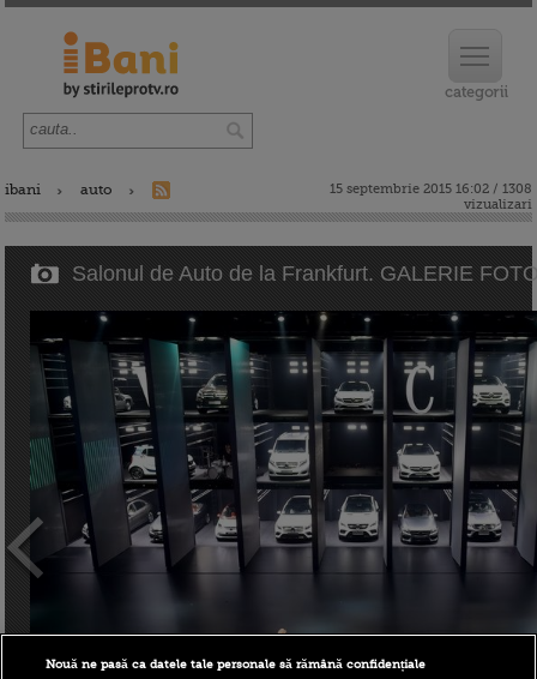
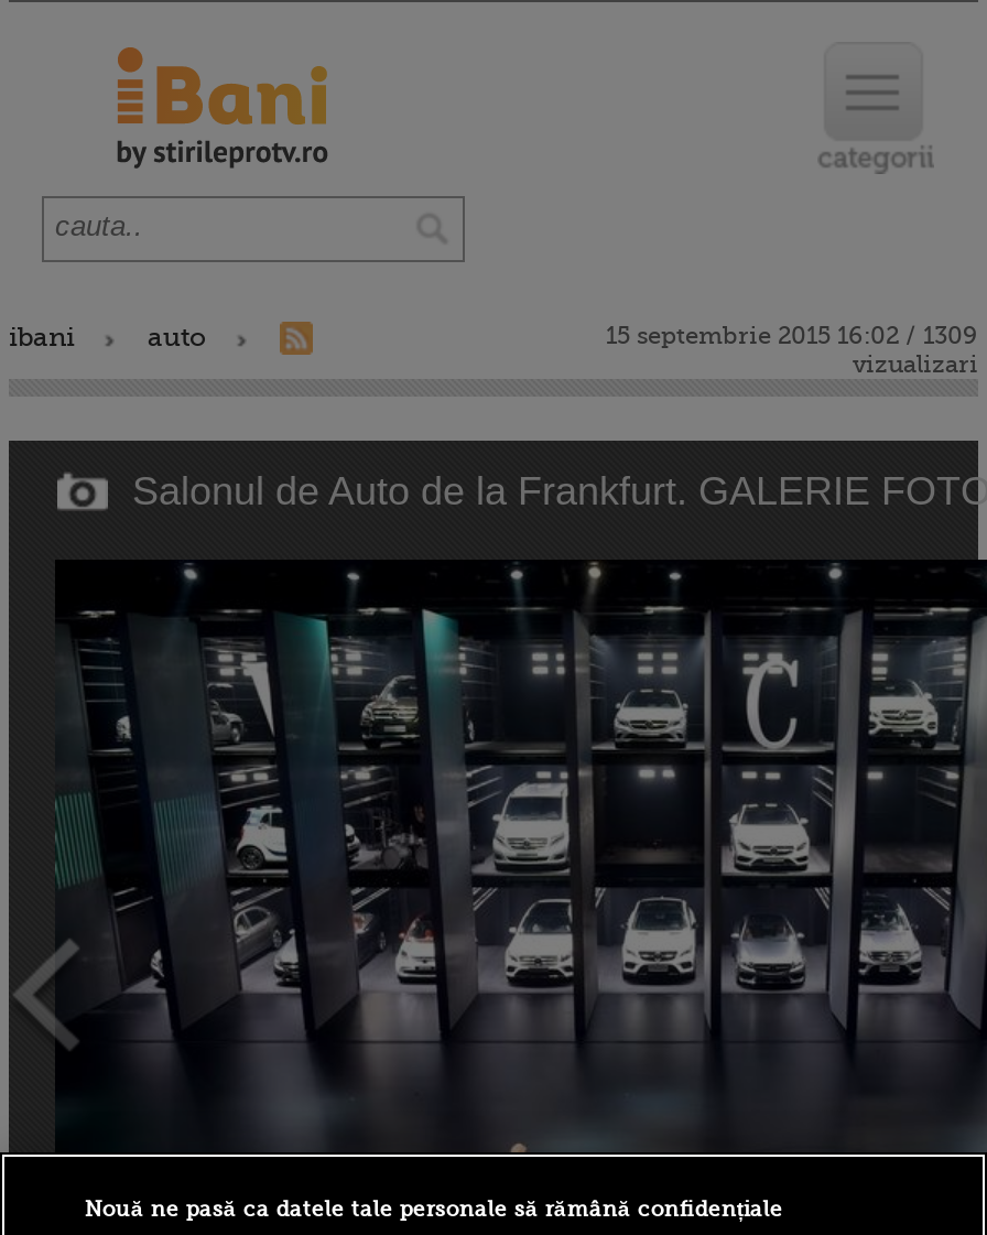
- 15 septembrie 2015 16:02 / 1308
+ 15 septembrie 2015 16:02 / 1309
